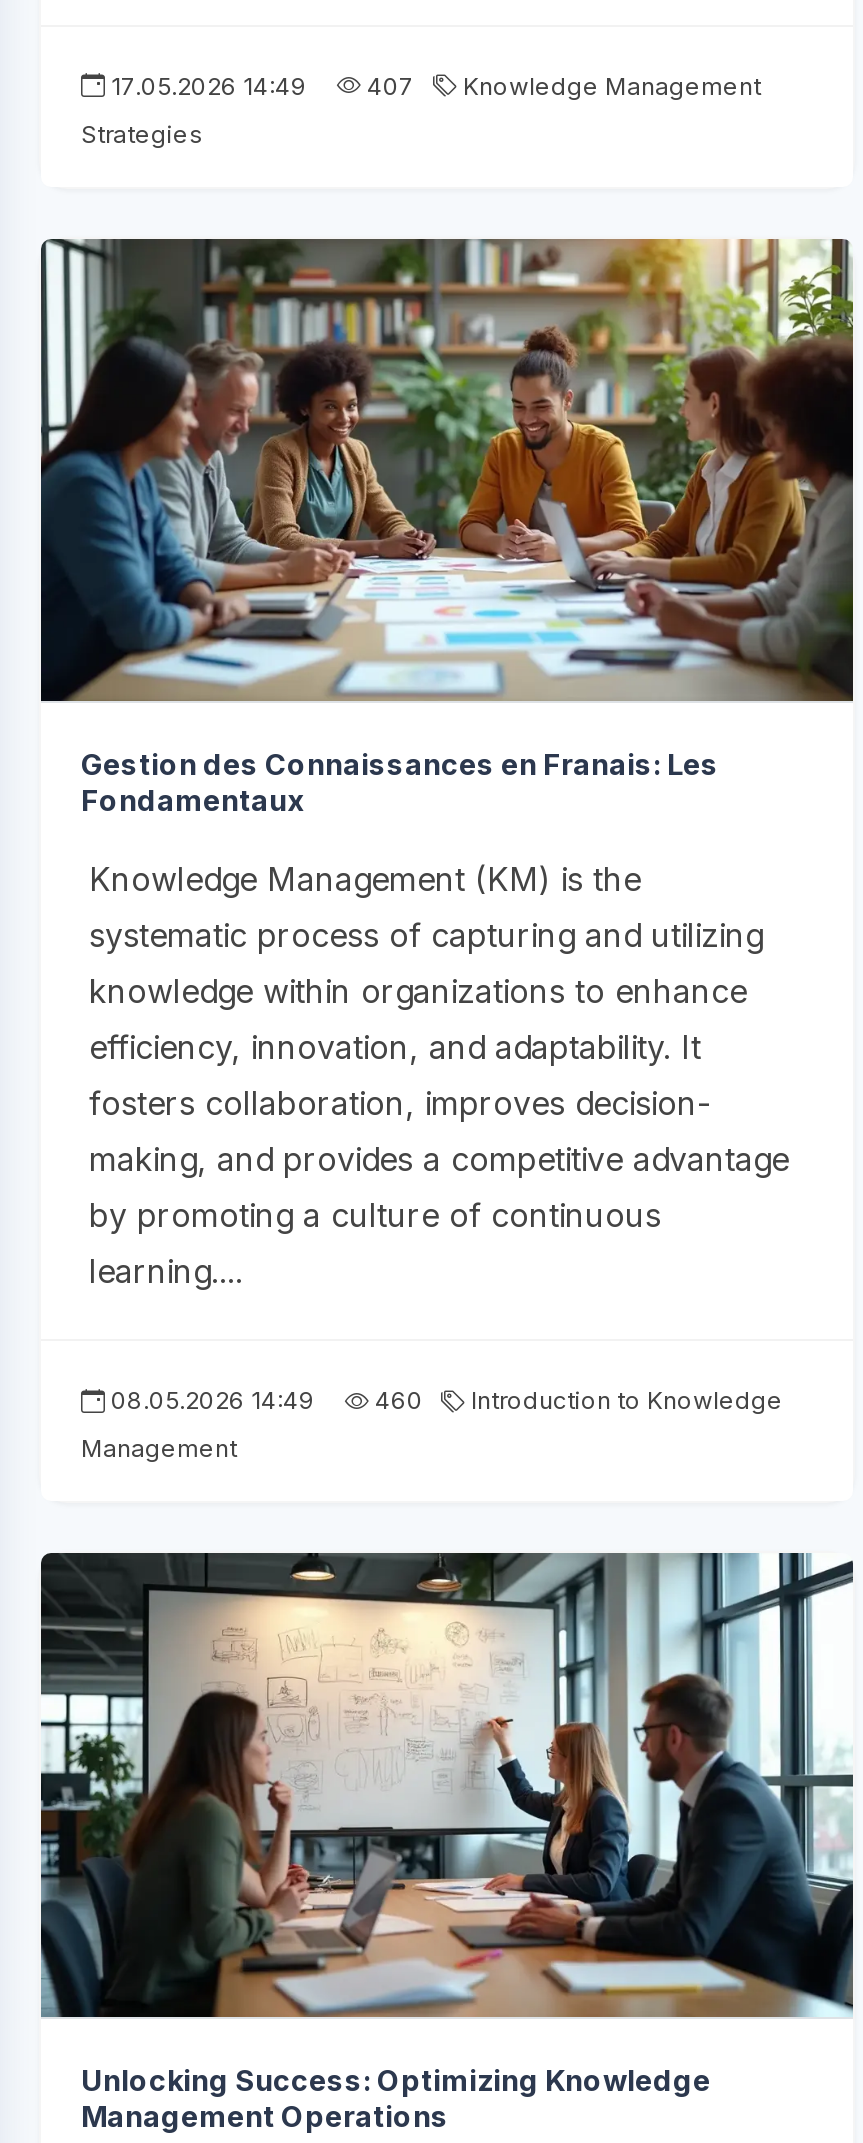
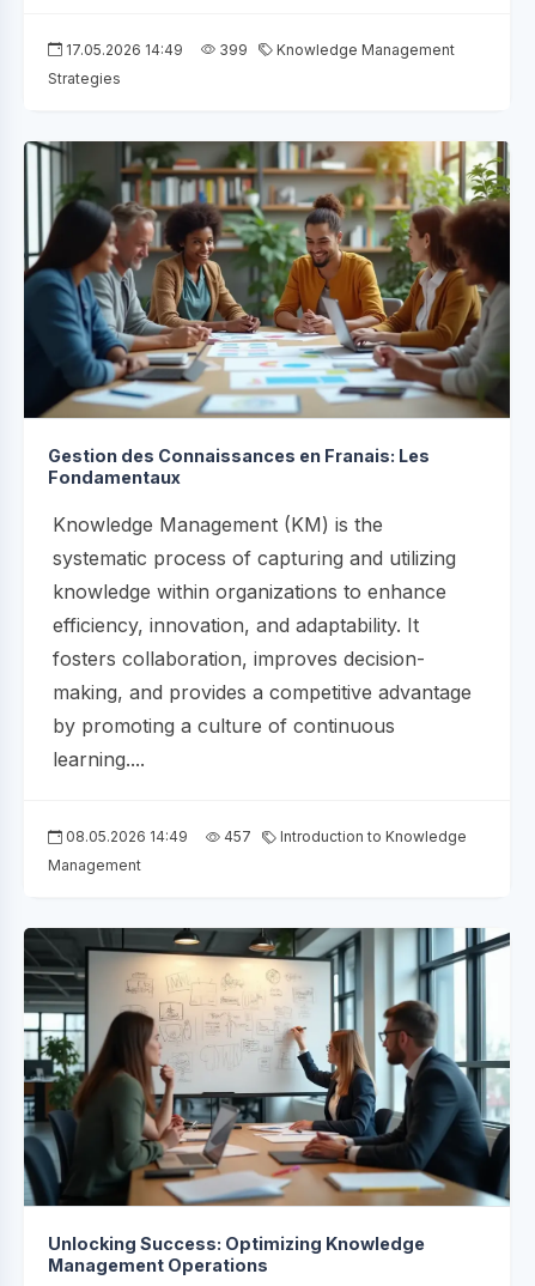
- 17.05.2026 14:49 407 Knowledge Management
+ 17.05.2026 14:49 399 Knowledge Management

- 08.05.2026 14:49 460 Introduction to Knowledge
+ 08.05.2026 14:49 457 Introduction to Knowledge
